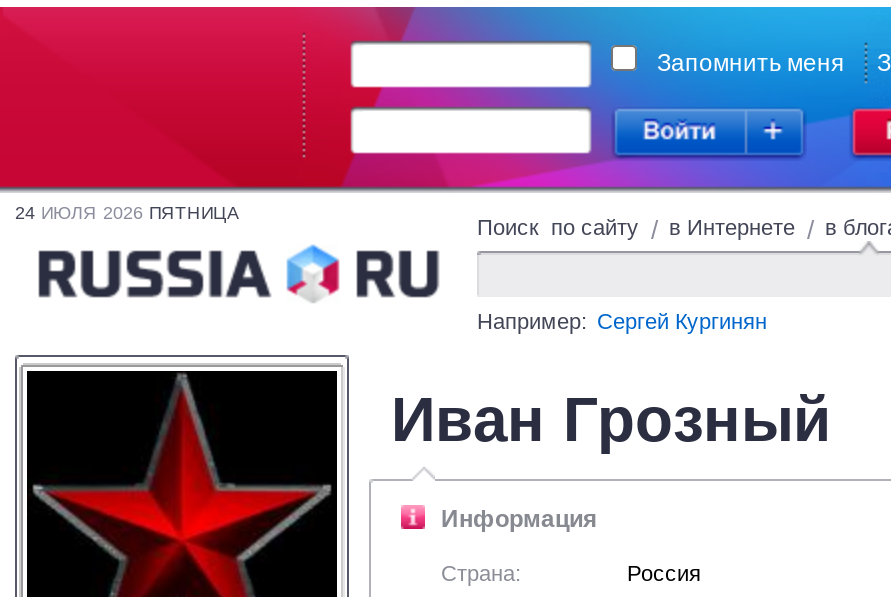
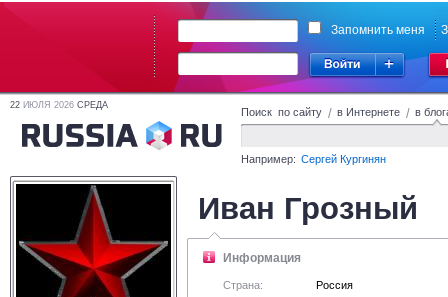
- 24 ИЮЛЯ 2026 ПЯТНИЦА
+ 22 ИЮЛЯ 2026 СРЕДА
